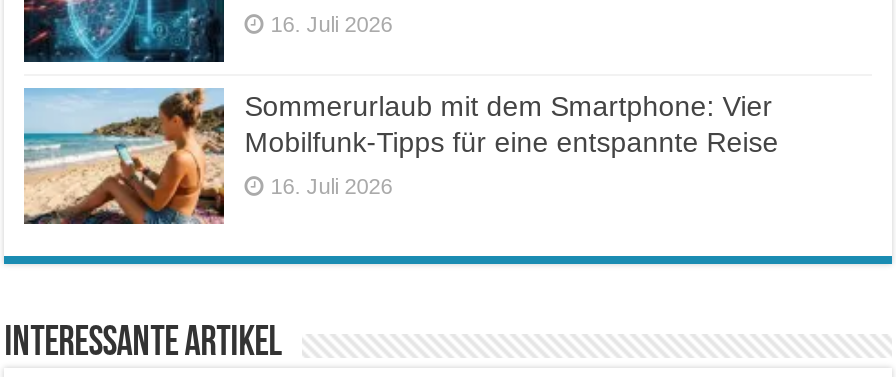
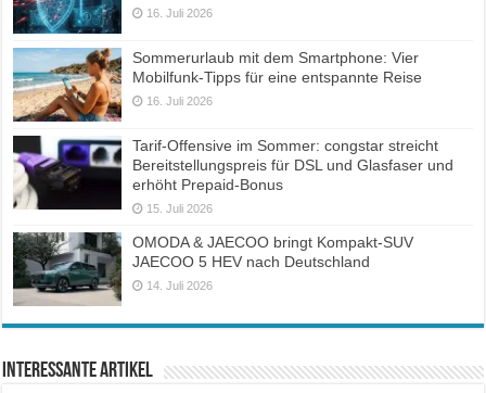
+ [image]
+ Tarif-Offensive im Sommer: congstar streicht
+ Bereitstellungspreis für DSL und Glasfaser und
+ erhöht Prepaid-Bonus
+ 15. Juli 2026
+ OMODA & JAECOO bringt Kompakt-SUV
+ JAECOO 5 HEV nach Deutschland
+ 14. Juli 2026

+ [image]
